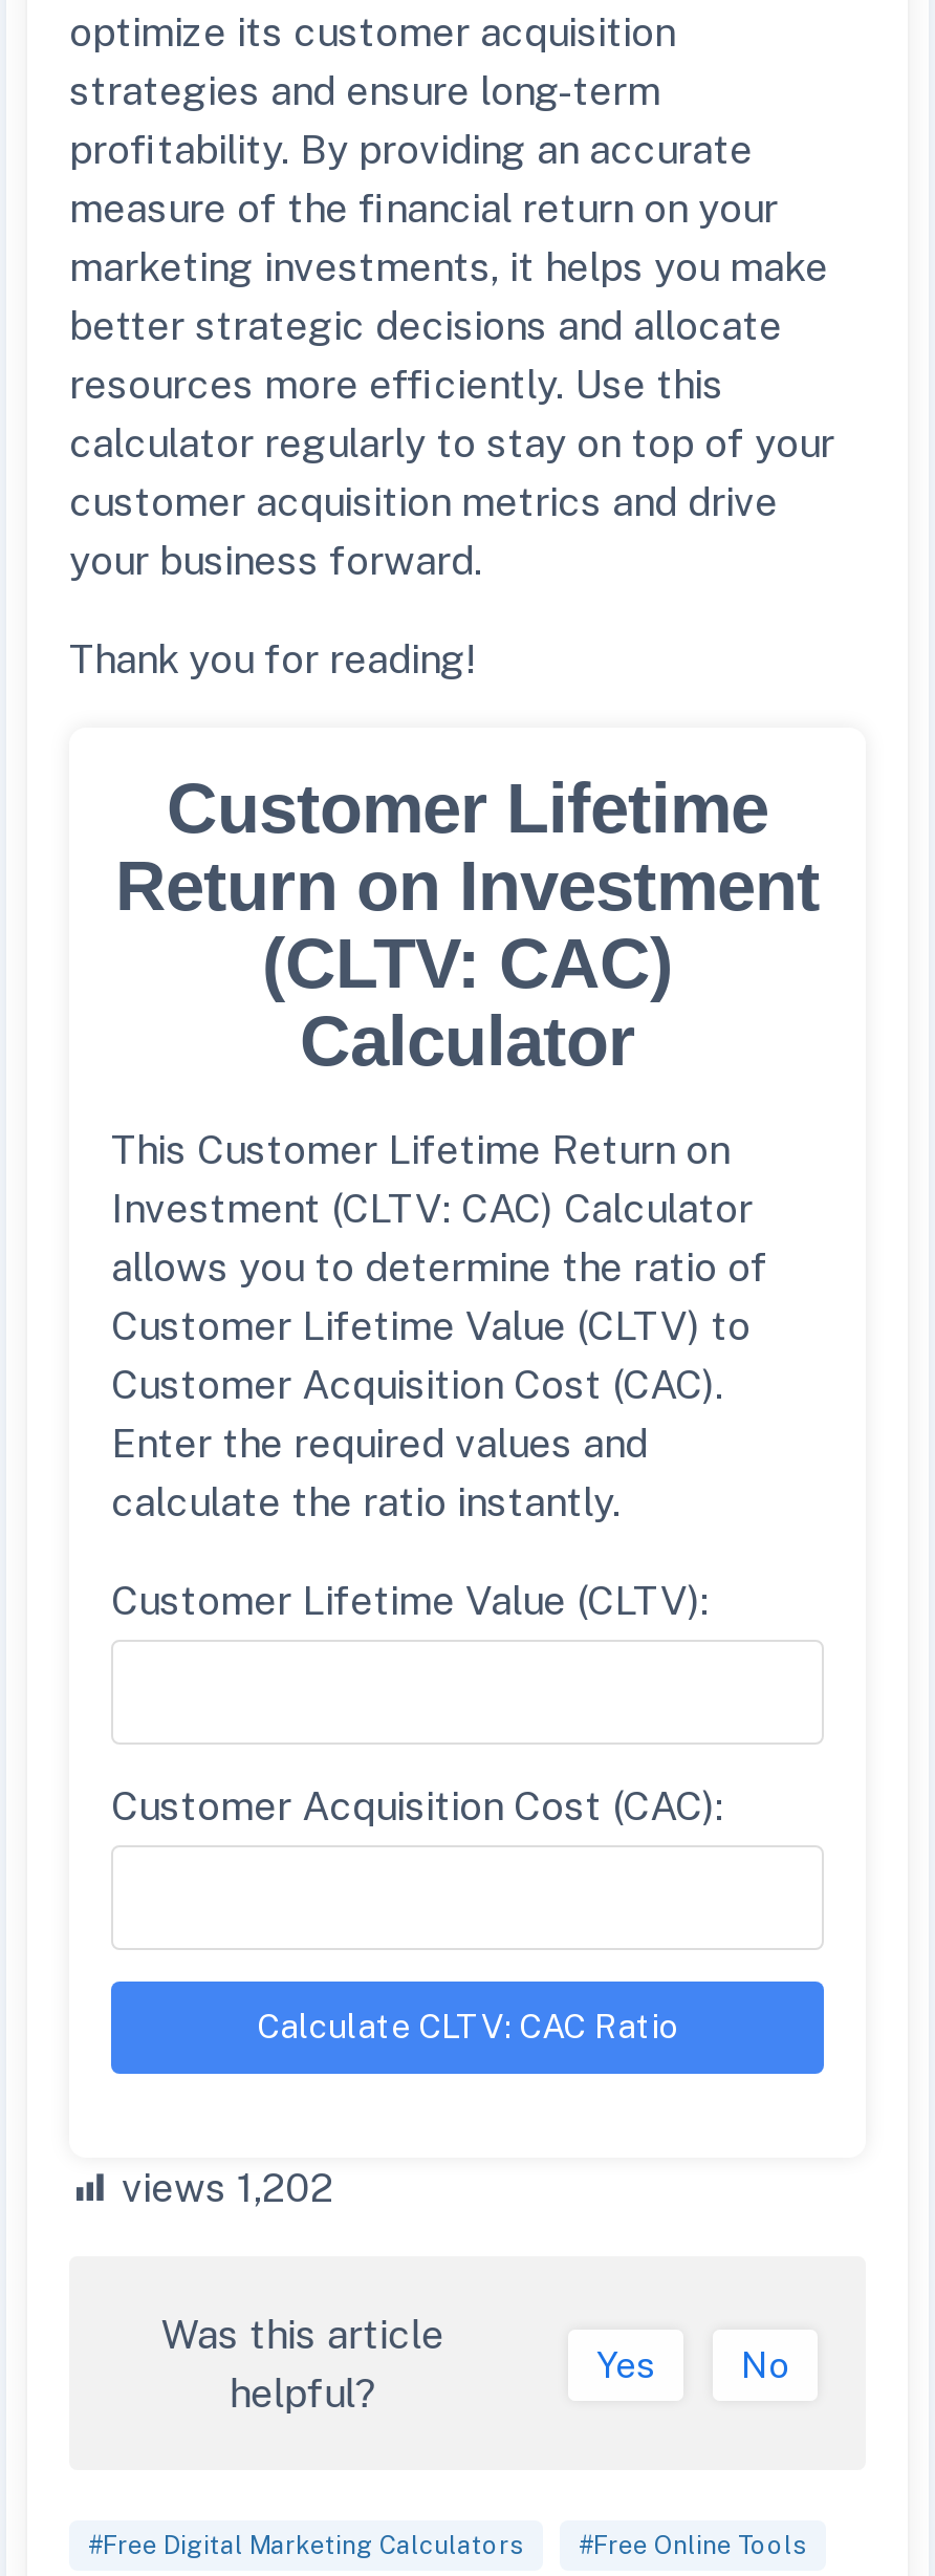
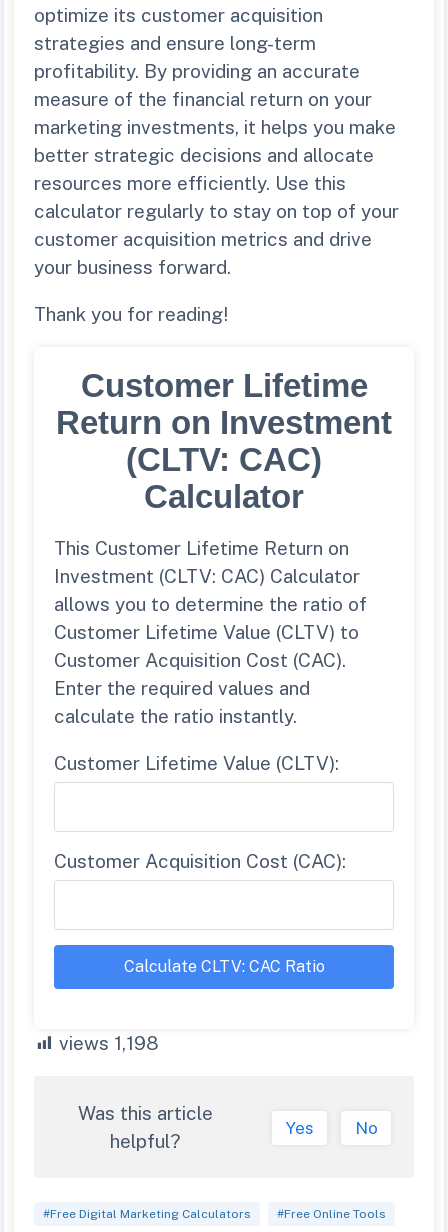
- views 1,202
+ views 1,198
